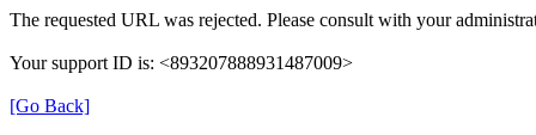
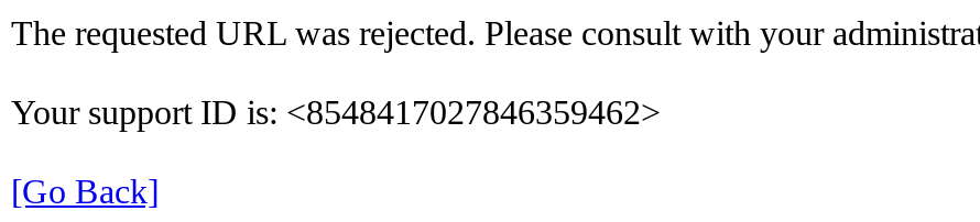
- Your support ID is: <893207888931487009>
+ Your support ID is: <8548417027846359462>
